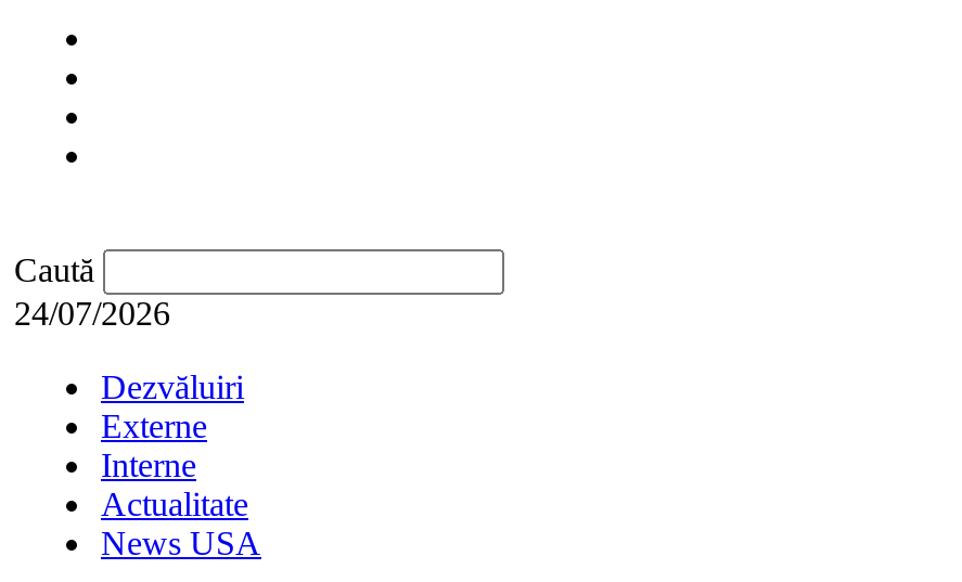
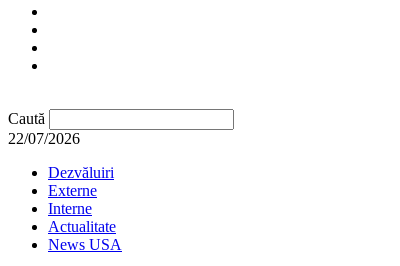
- 24/07/2026
+ 22/07/2026
